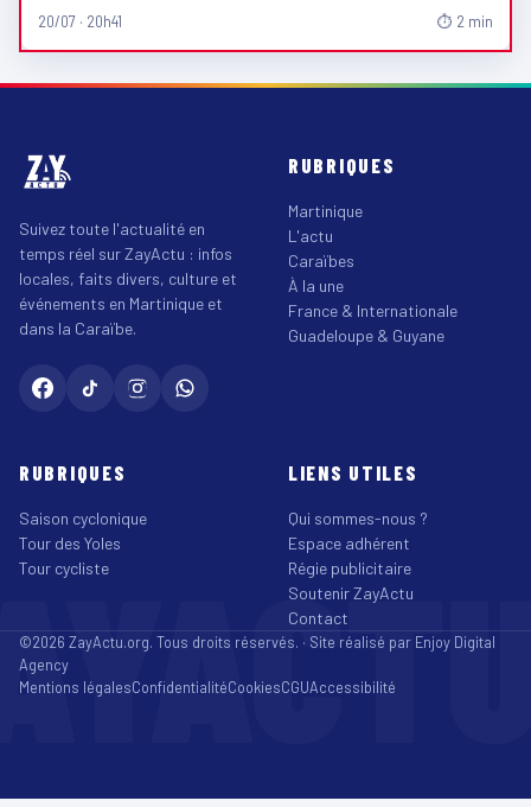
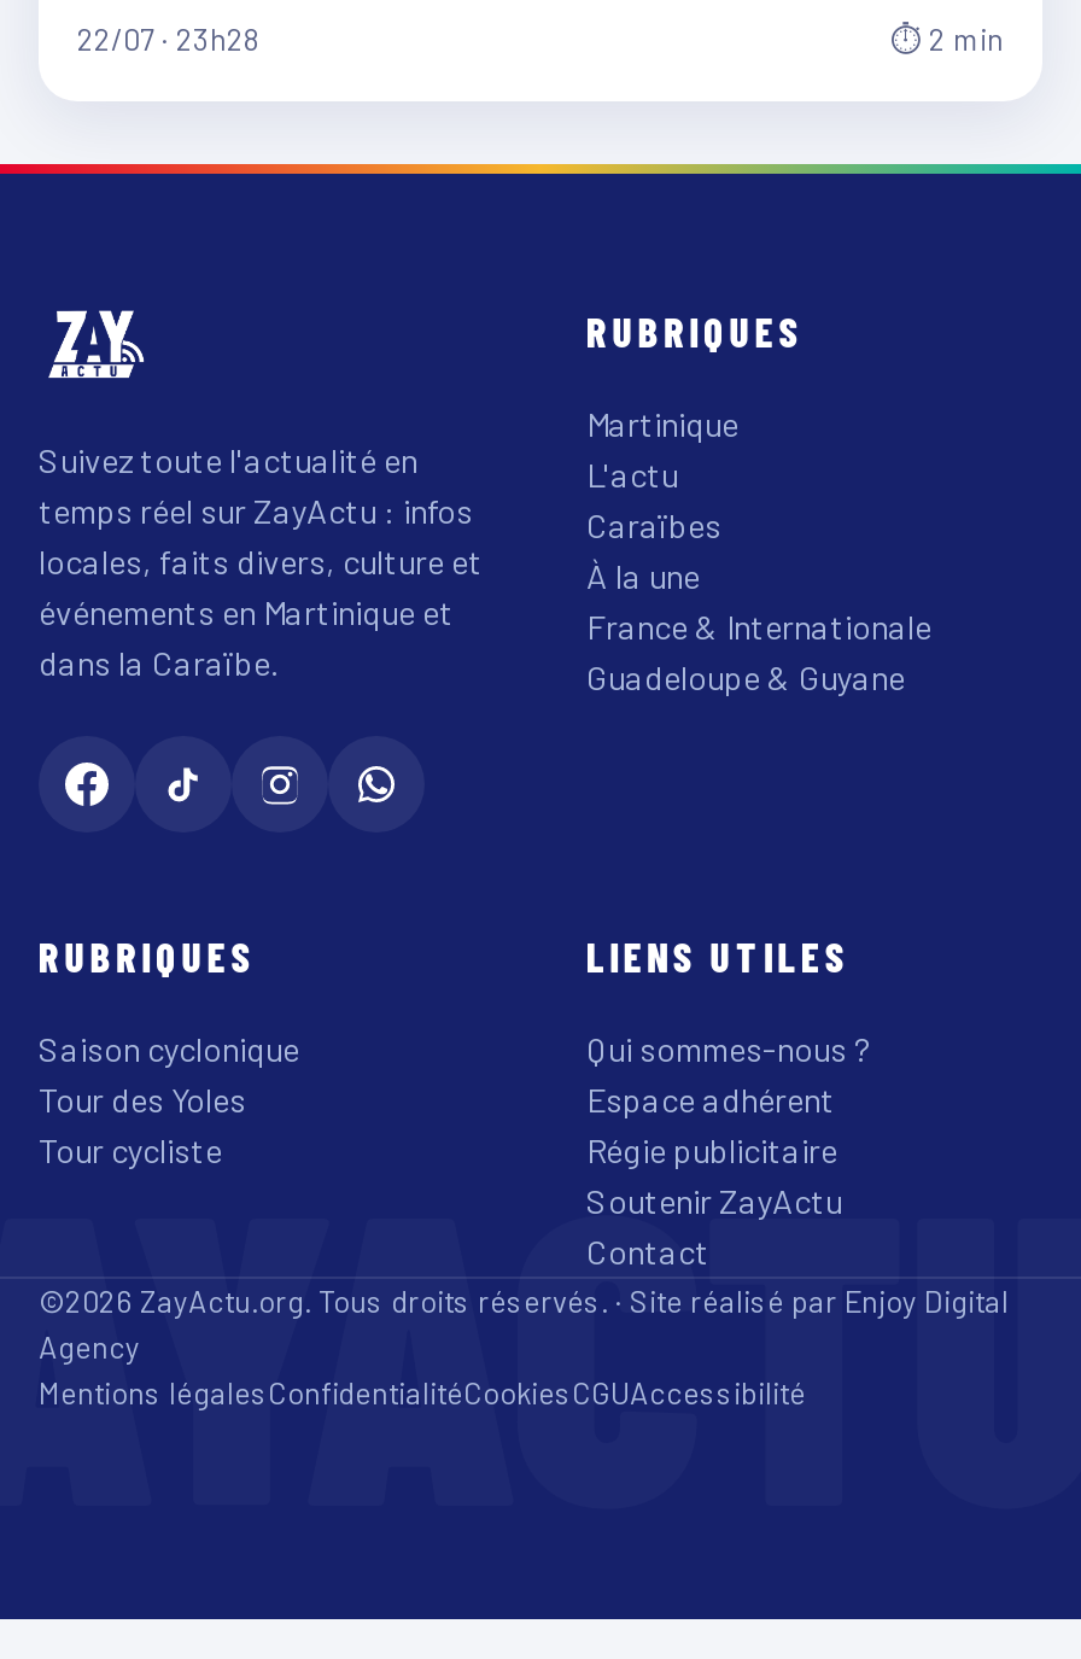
- 20/07 · 20h41
+ 22/07 · 23h28
